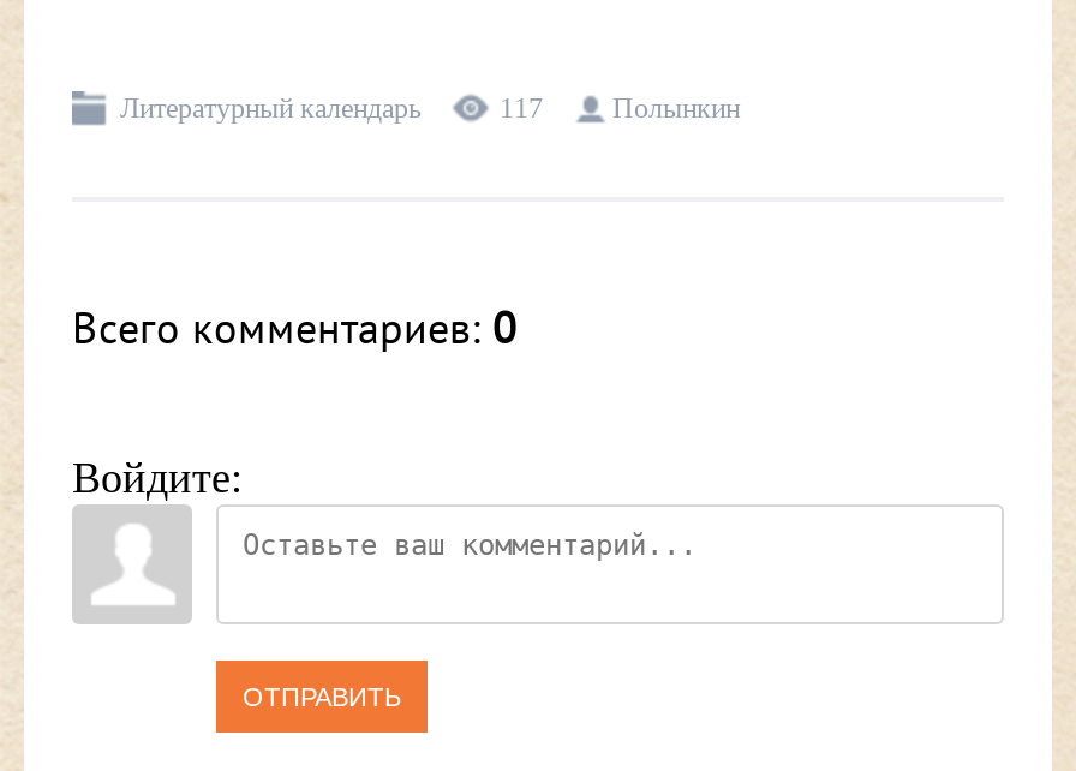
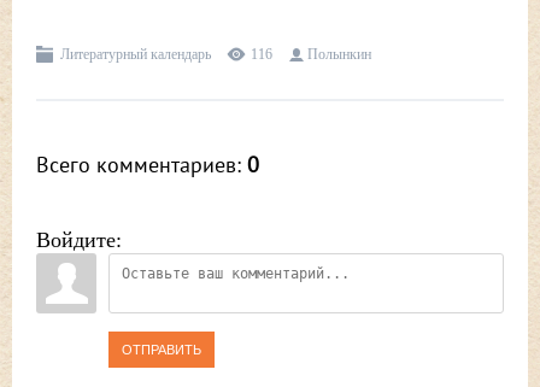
- 117
+ 116
